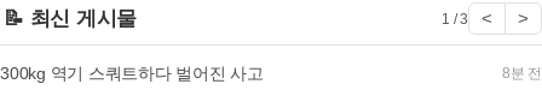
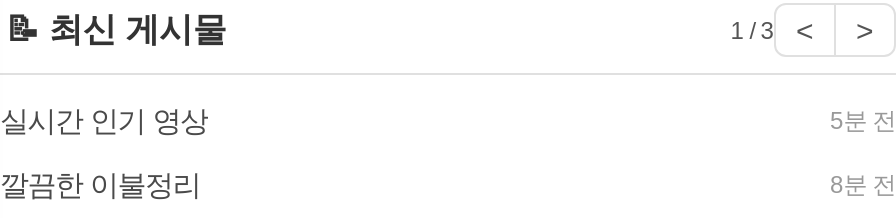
- 300kg 역기 스쿼트하다 벌어진 사고
+ 실시간 인기 영상
+ 5분 전
+ 깔끔한 이불정리
